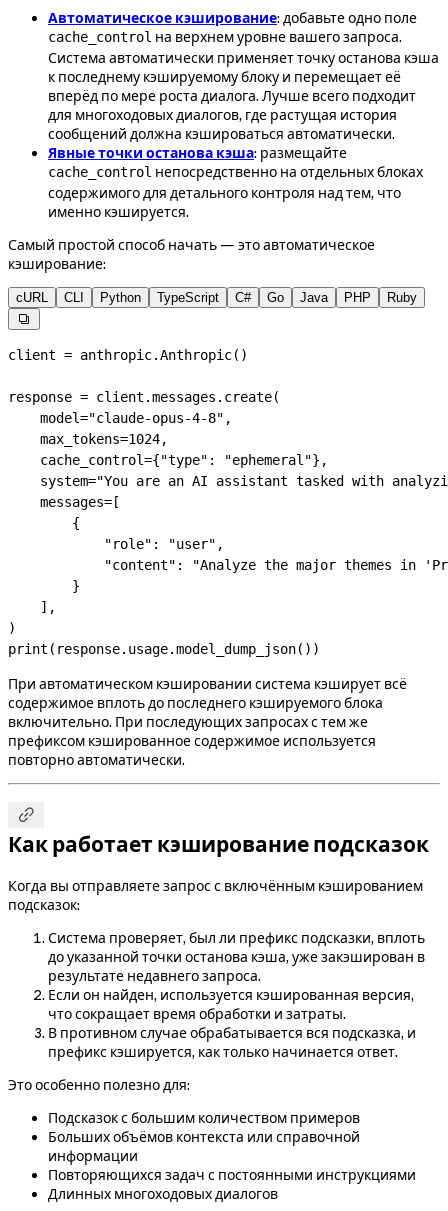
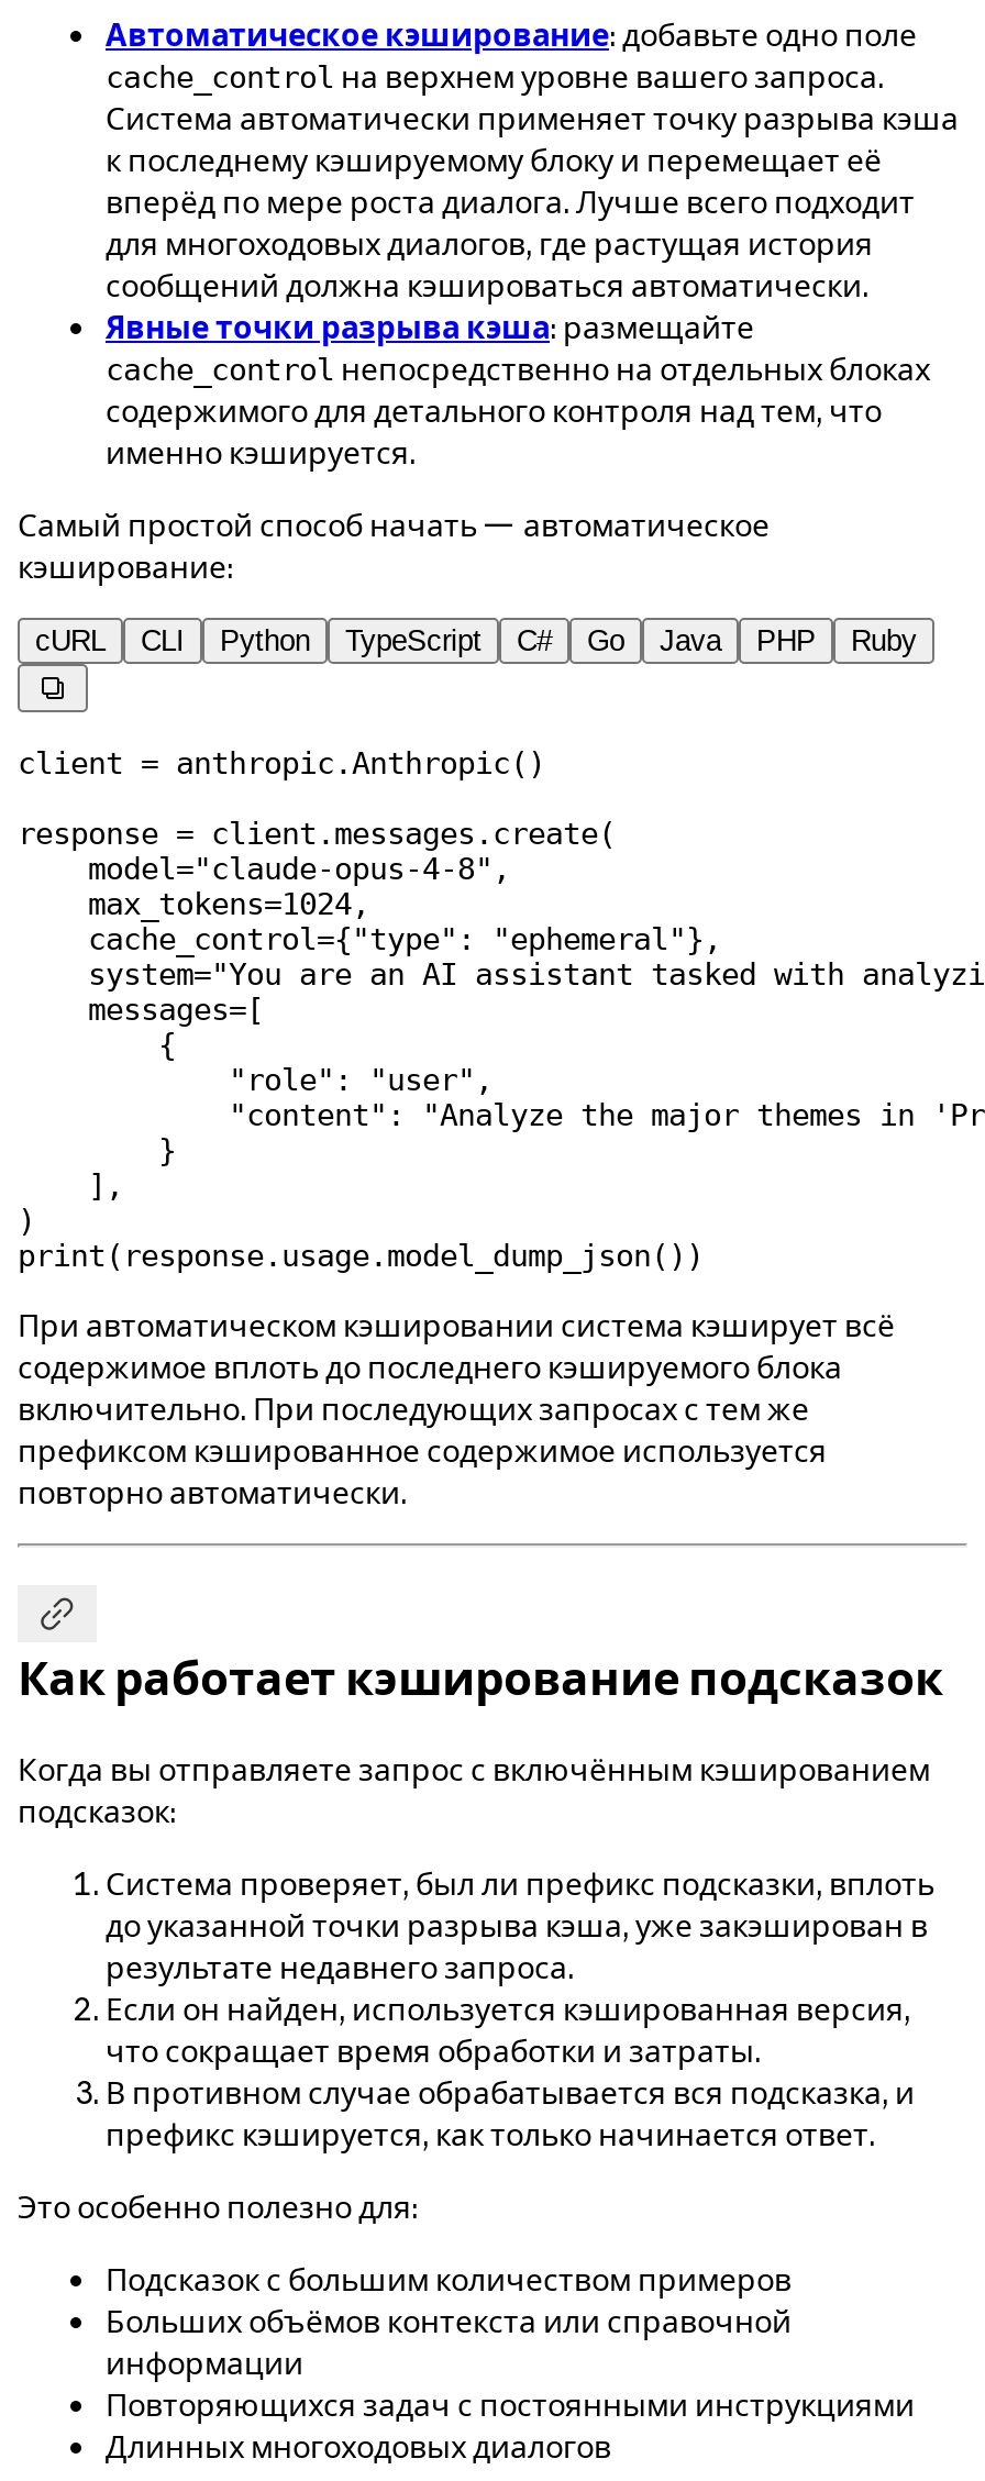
- Система автоматически применяет точку останова кэша
+ Система автоматически применяет точку разрыва кэша

- Явные точки останова кэша: размещайте
+ Явные точки разрыва кэша: размещайте

- Самый простой способ начать — это автоматическое
+ Самый простой способ начать — автоматическое

- до указанной точки останова кэша, уже закэширован в
+ до указанной точки разрыва кэша, уже закэширован в
